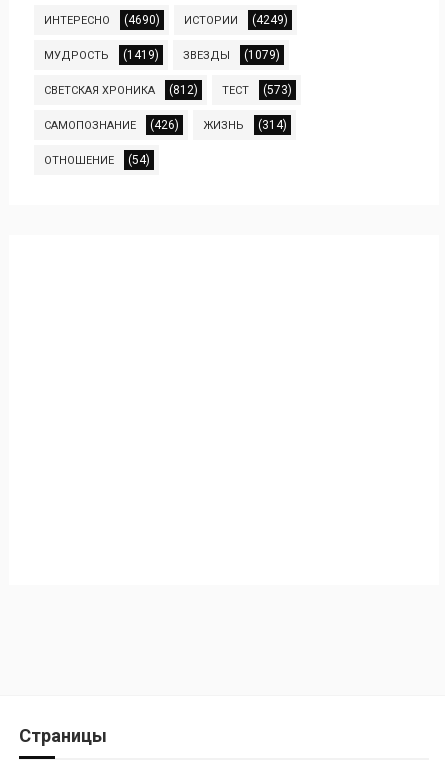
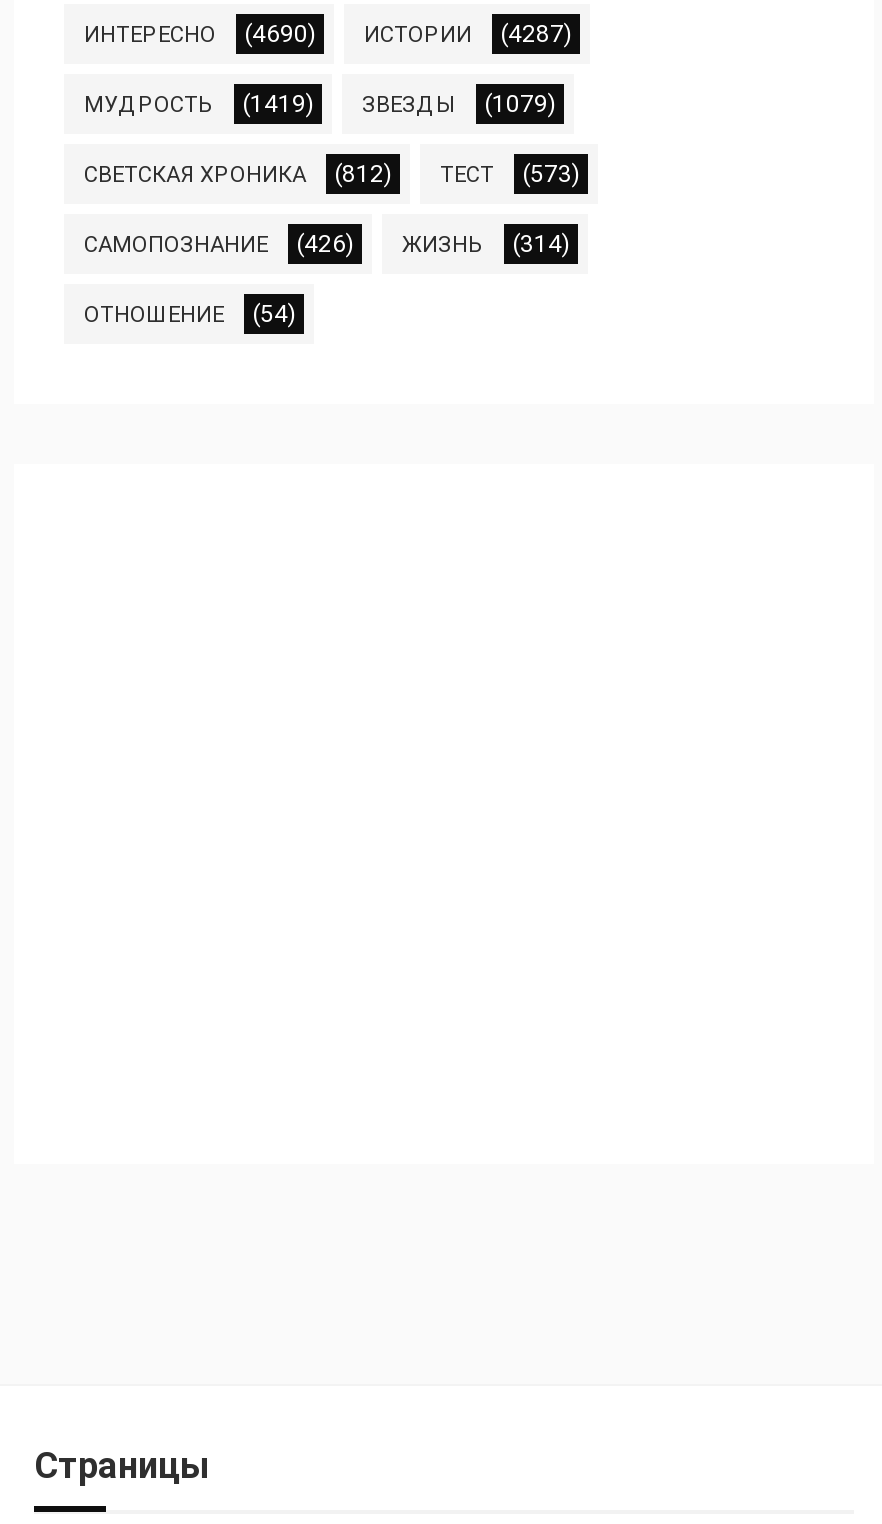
- ИНТЕРЕСНО (4690) ИСТОРИИ (4249)
+ ИНТЕРЕСНО (4690) ИСТОРИИ (4287)
